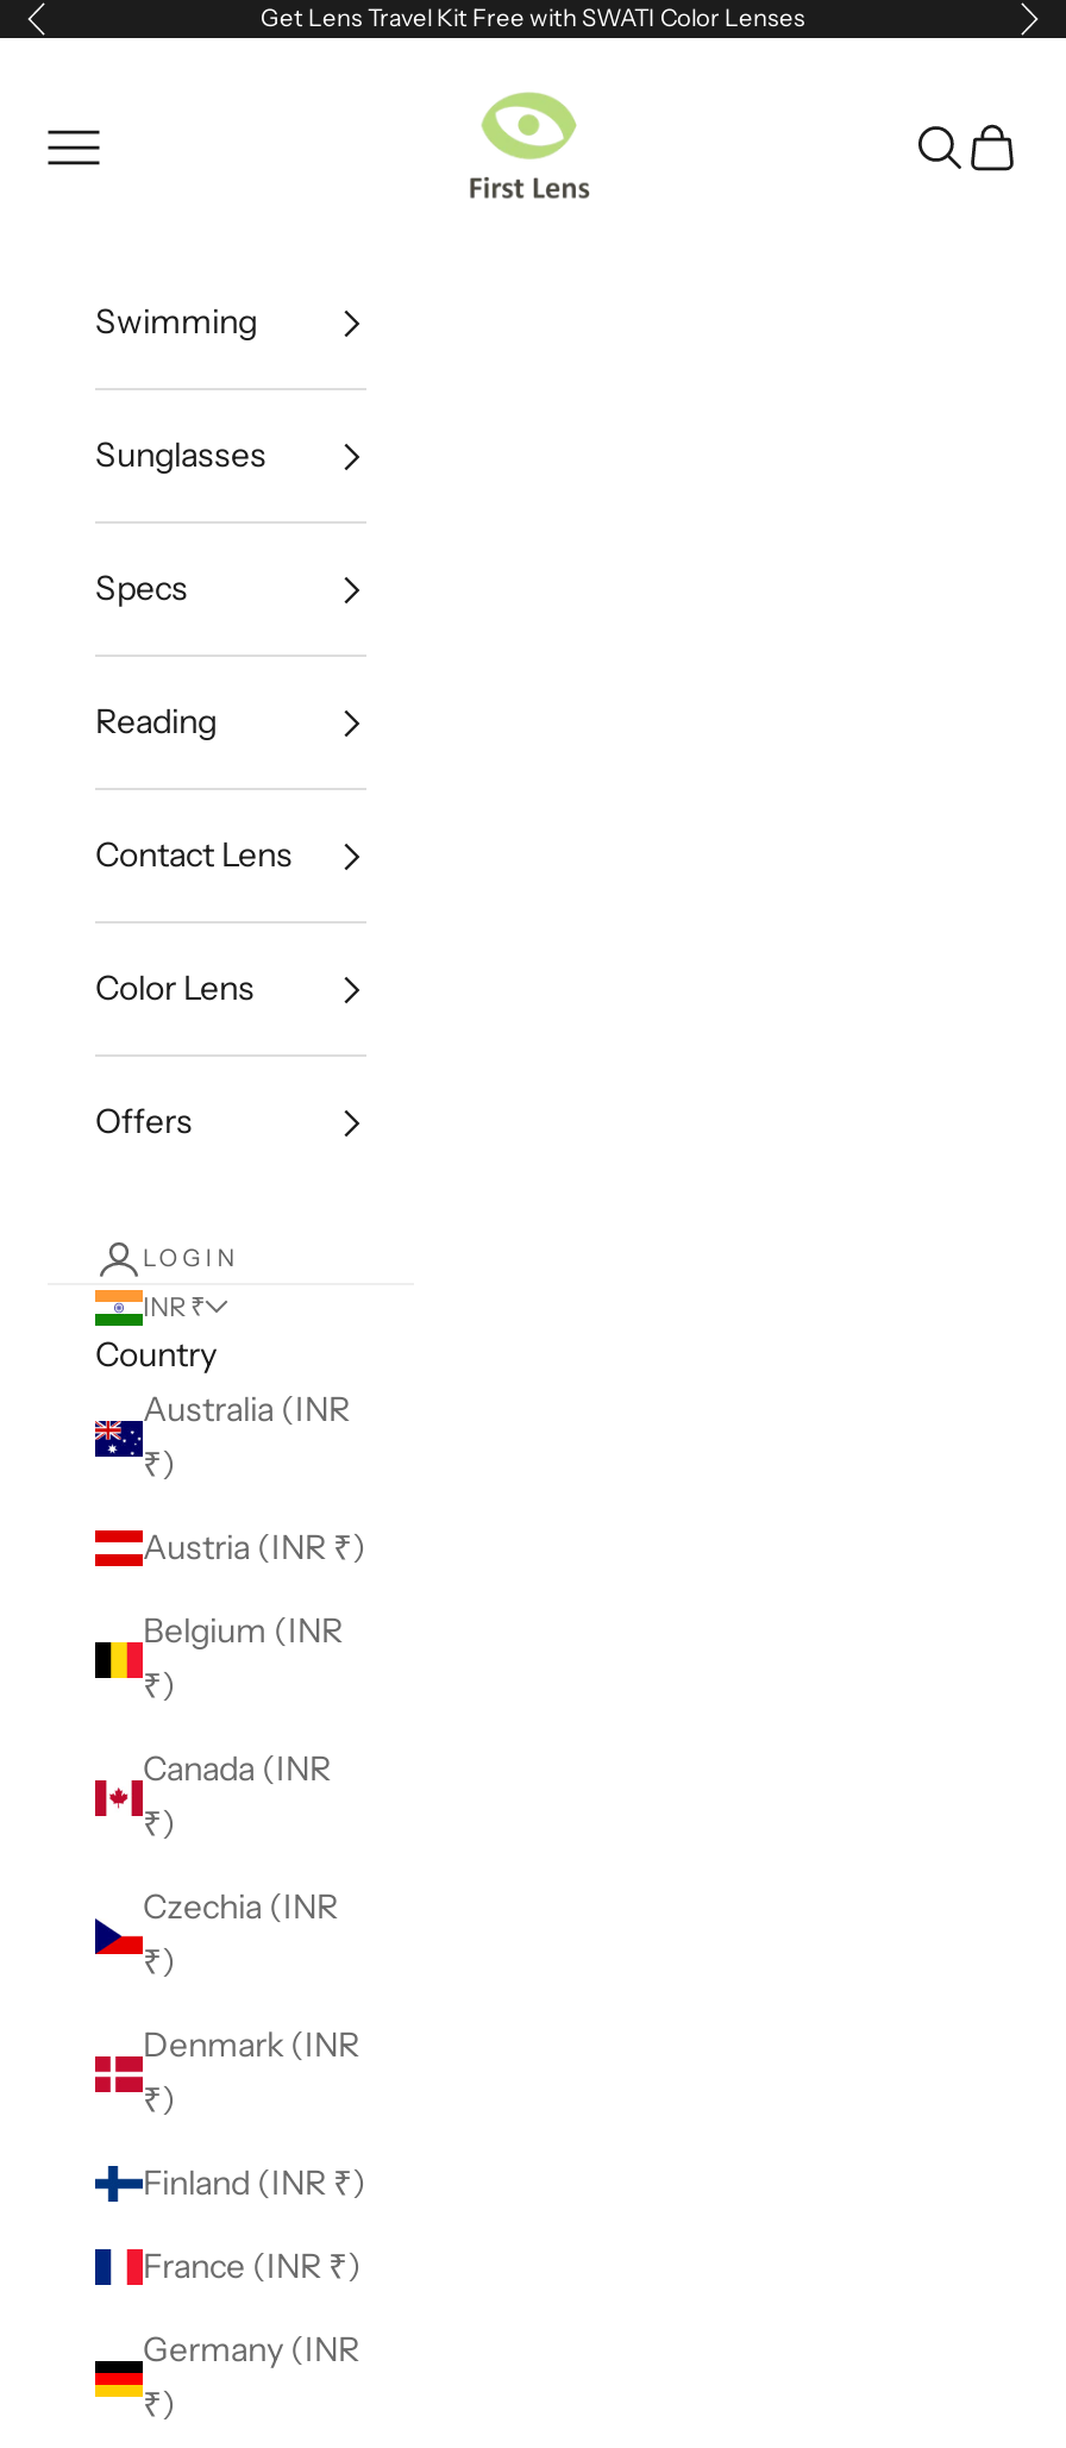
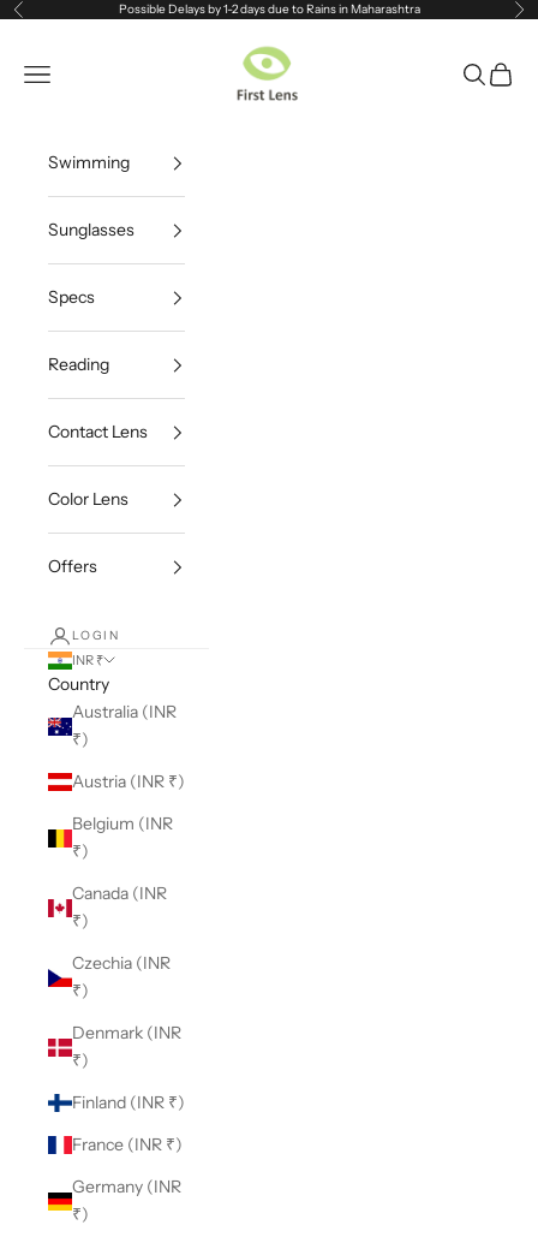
- Get Lens Travel Kit Free with SWATI Color Lenses
+ Possible Delays by 1-2 days due to Rains in Maharashtra
